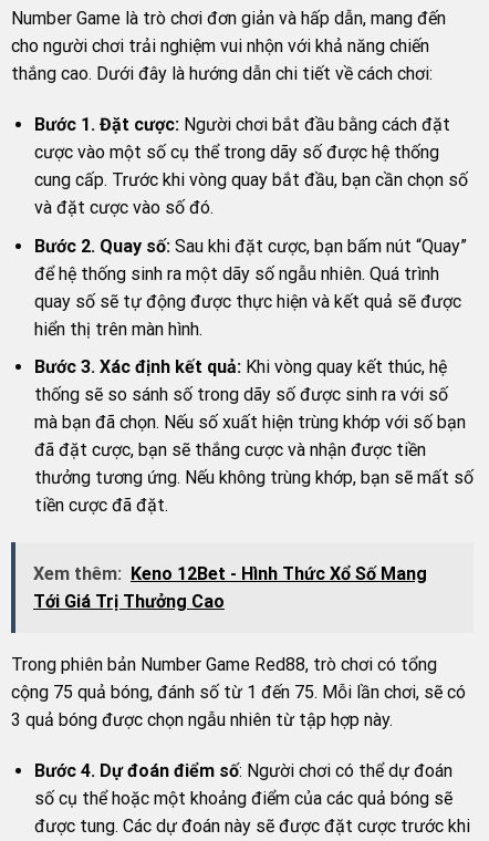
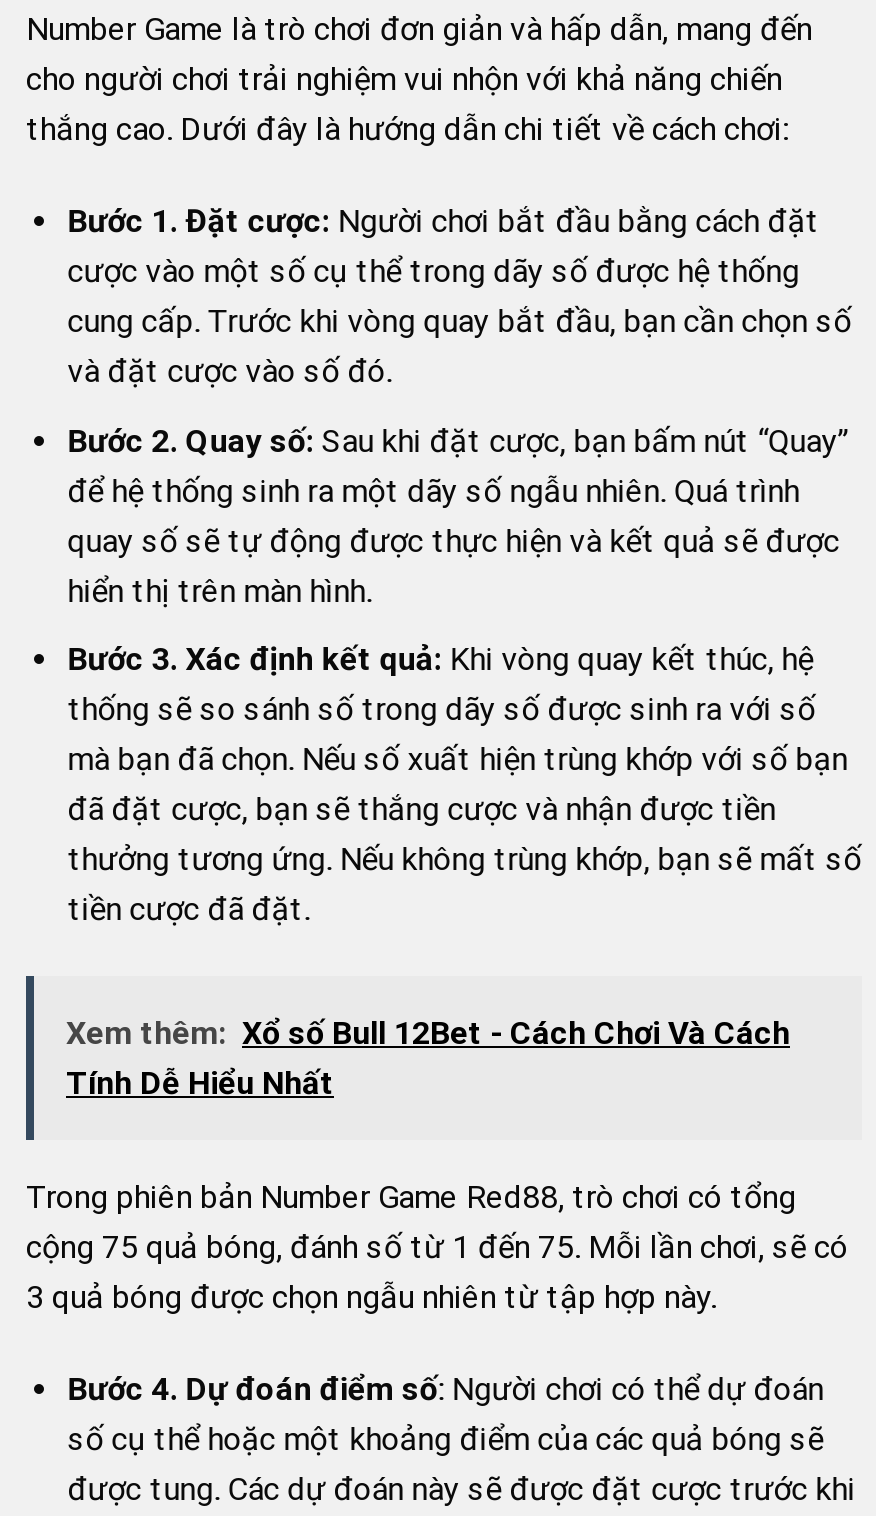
- Xem thêm: Keno 12Bet - Hình Thức Xổ Số Mang
- Tới Giá Trị Thưởng Cao
+ Xem thêm: Xổ số Bull 12Bet - Cách Chơi Và Cách
+ Tính Dễ Hiểu Nhất
